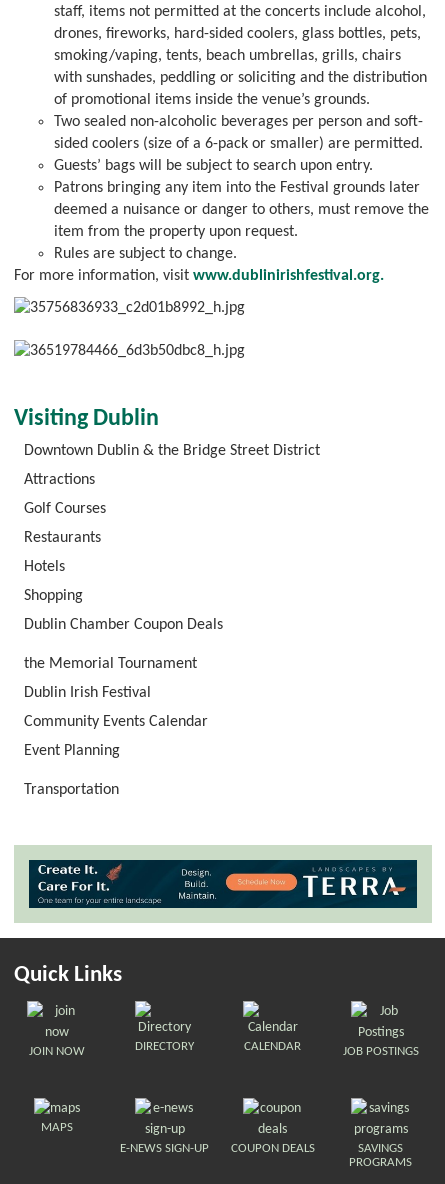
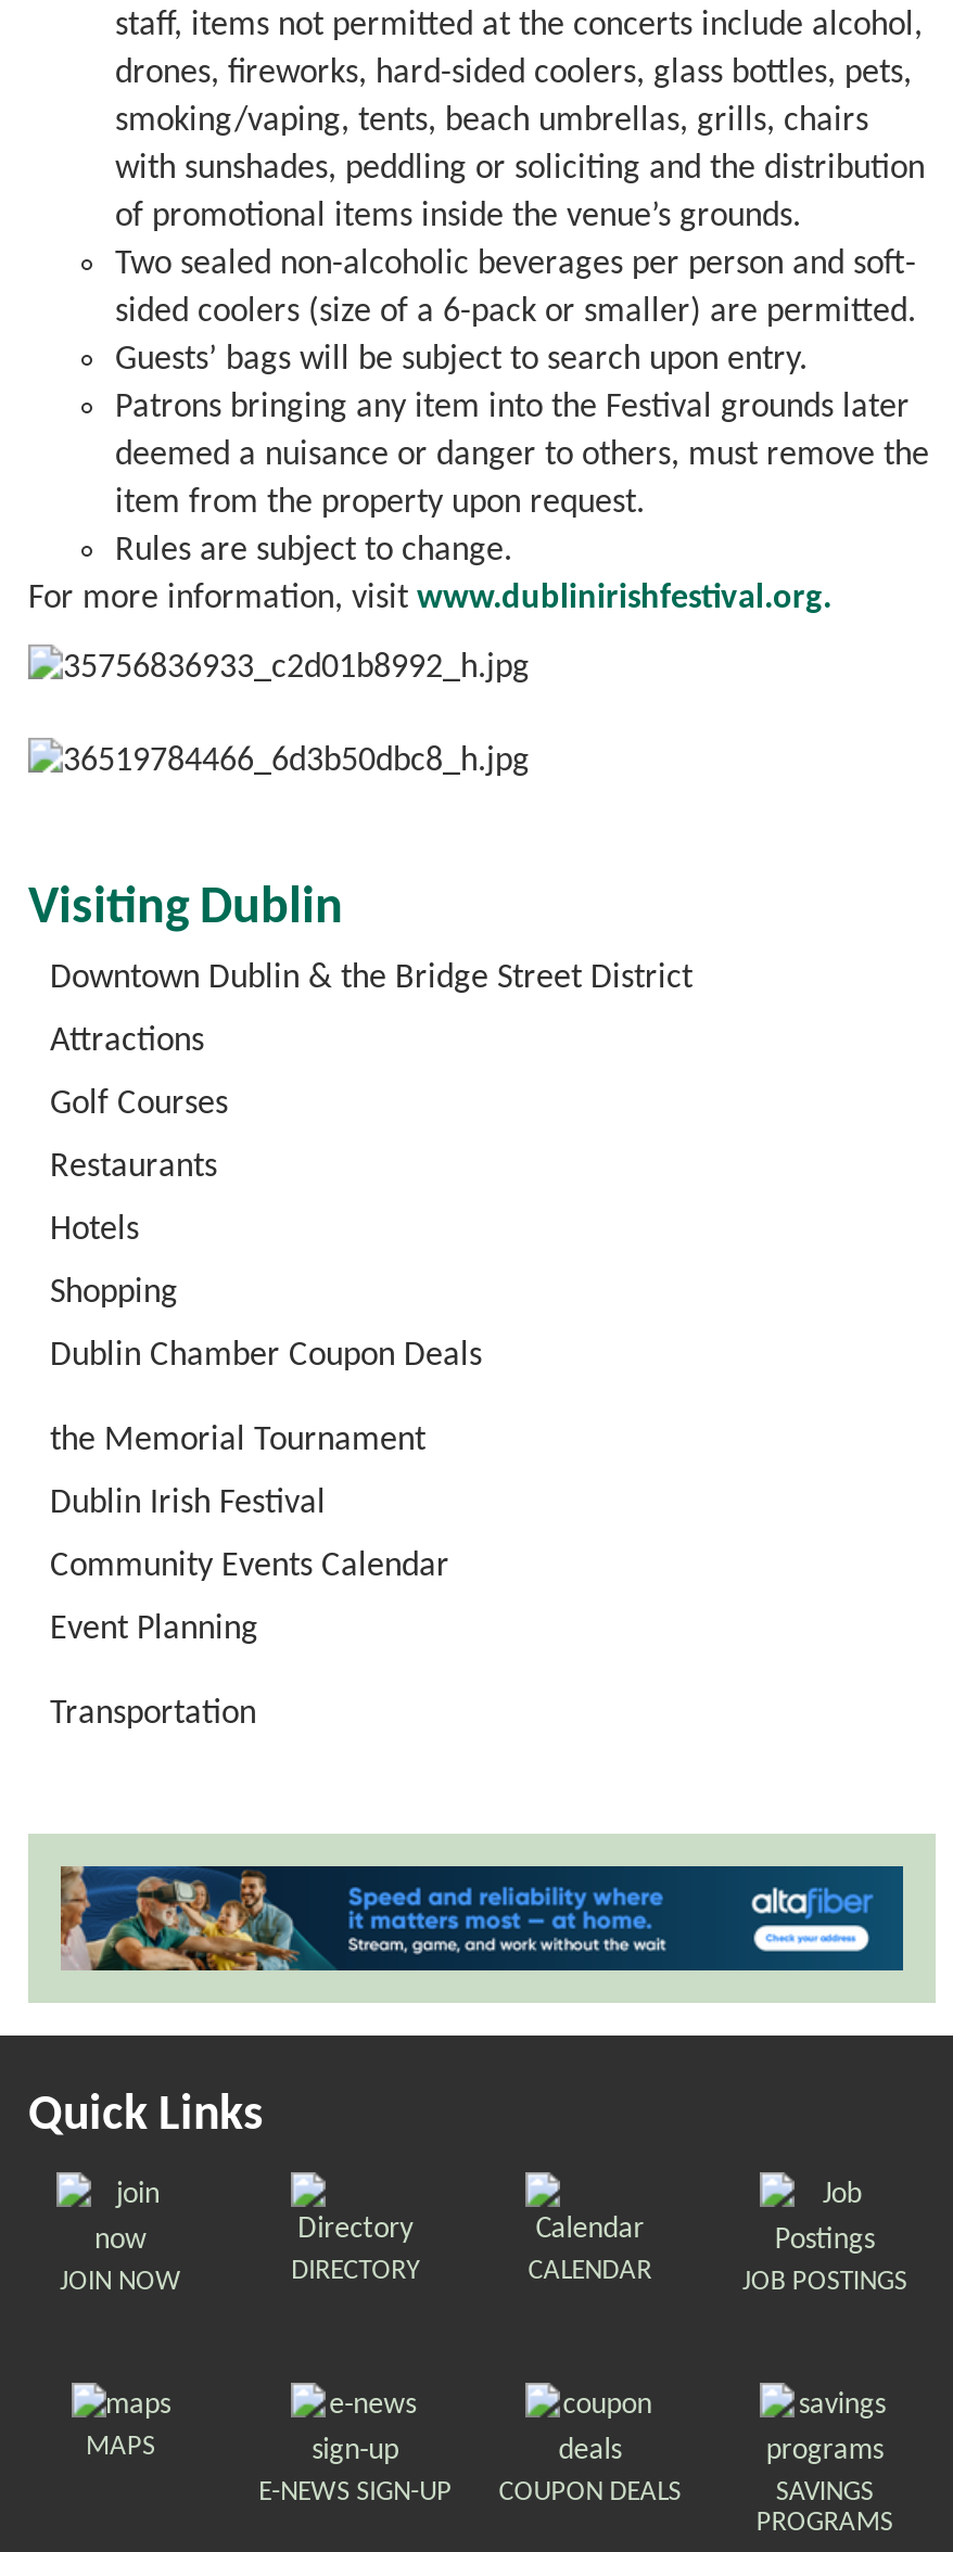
- [image]
+ [image]
